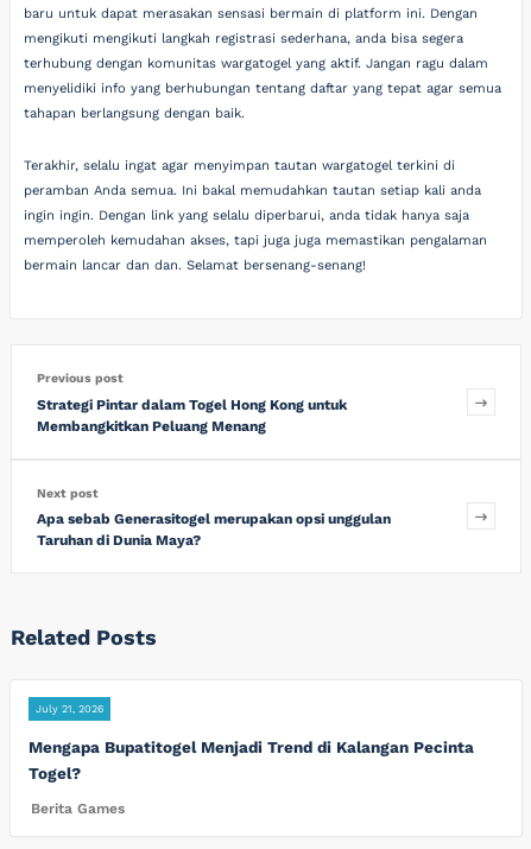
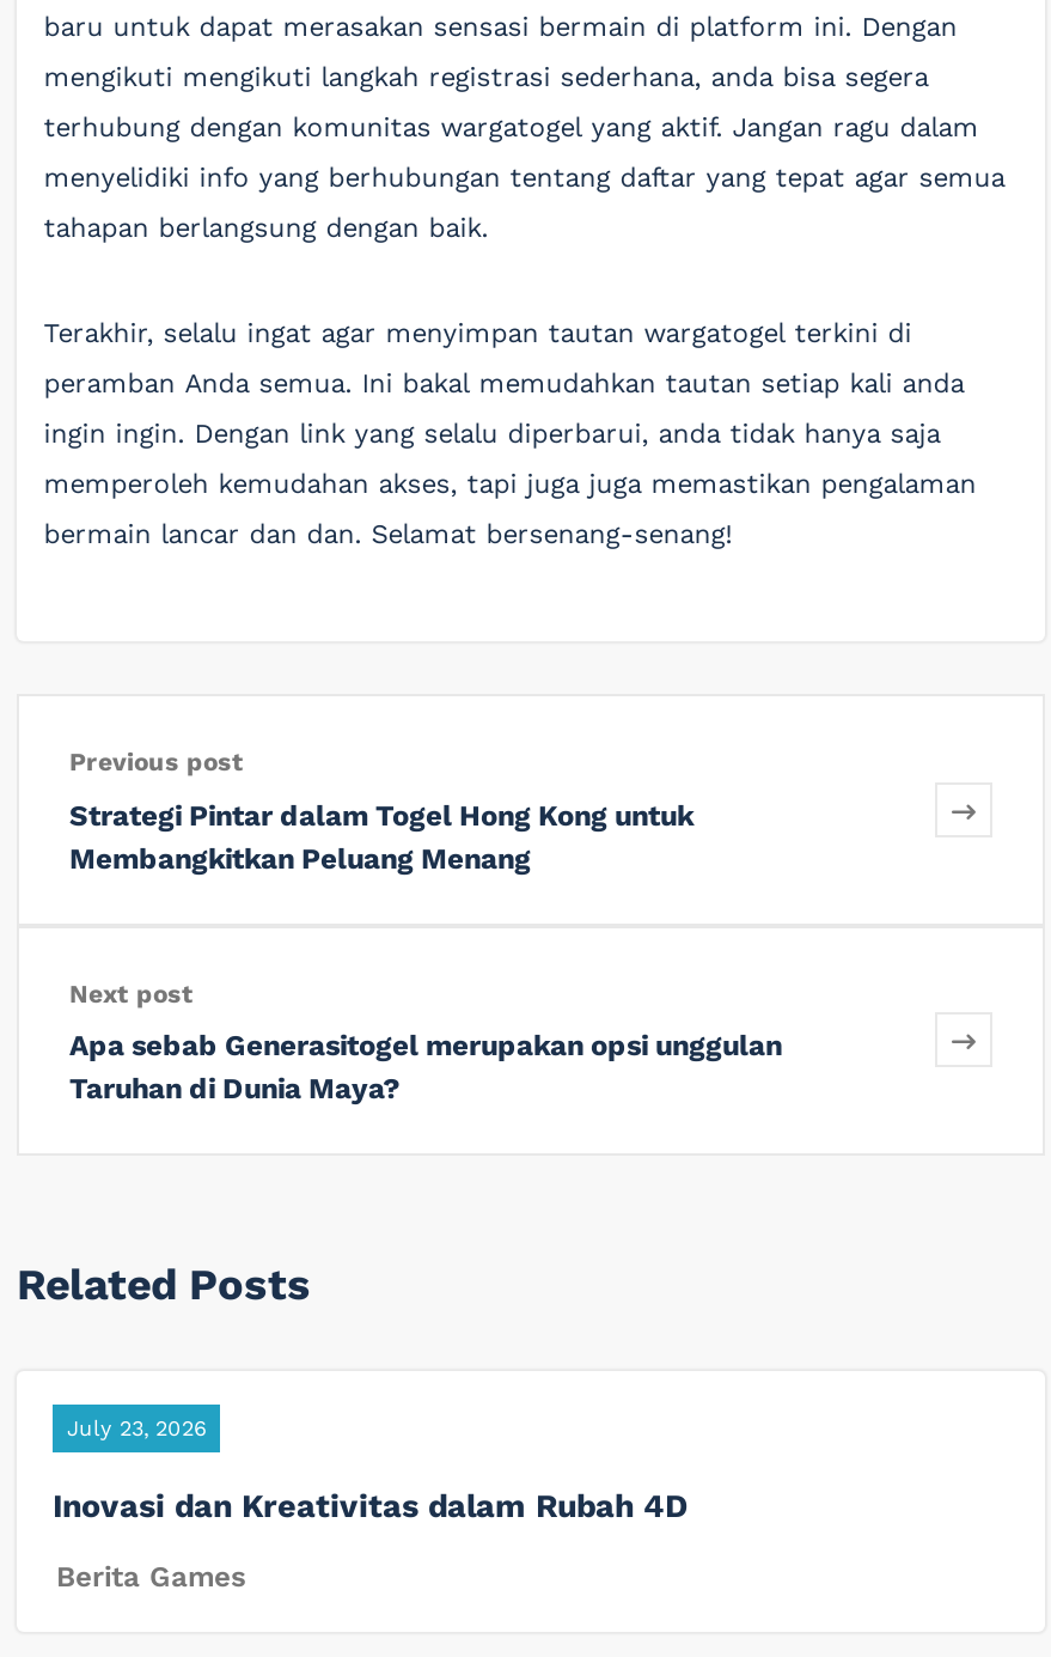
- July 21, 2026
+ July 23, 2026

- Mengapa Bupatitogel Menjadi Trend di Kalangan Pecinta
- Togel?
+ Inovasi dan Kreativitas dalam Rubah 4D
